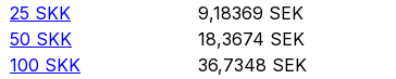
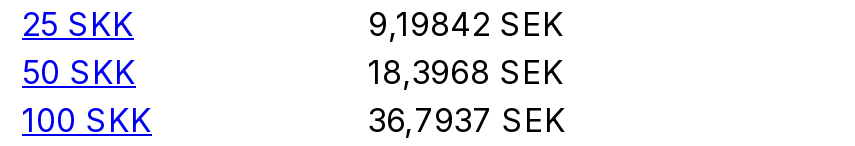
- 9,18369 SEK
+ 9,19842 SEK

- 18,3674 SEK
+ 18,3968 SEK

- 36,7348 SEK
+ 36,7937 SEK
